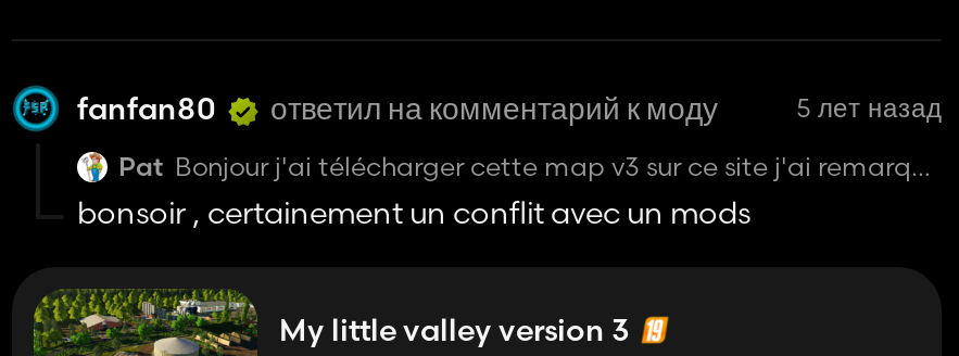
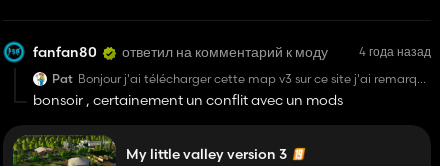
- 5 лет назад
+ 4 года назад
